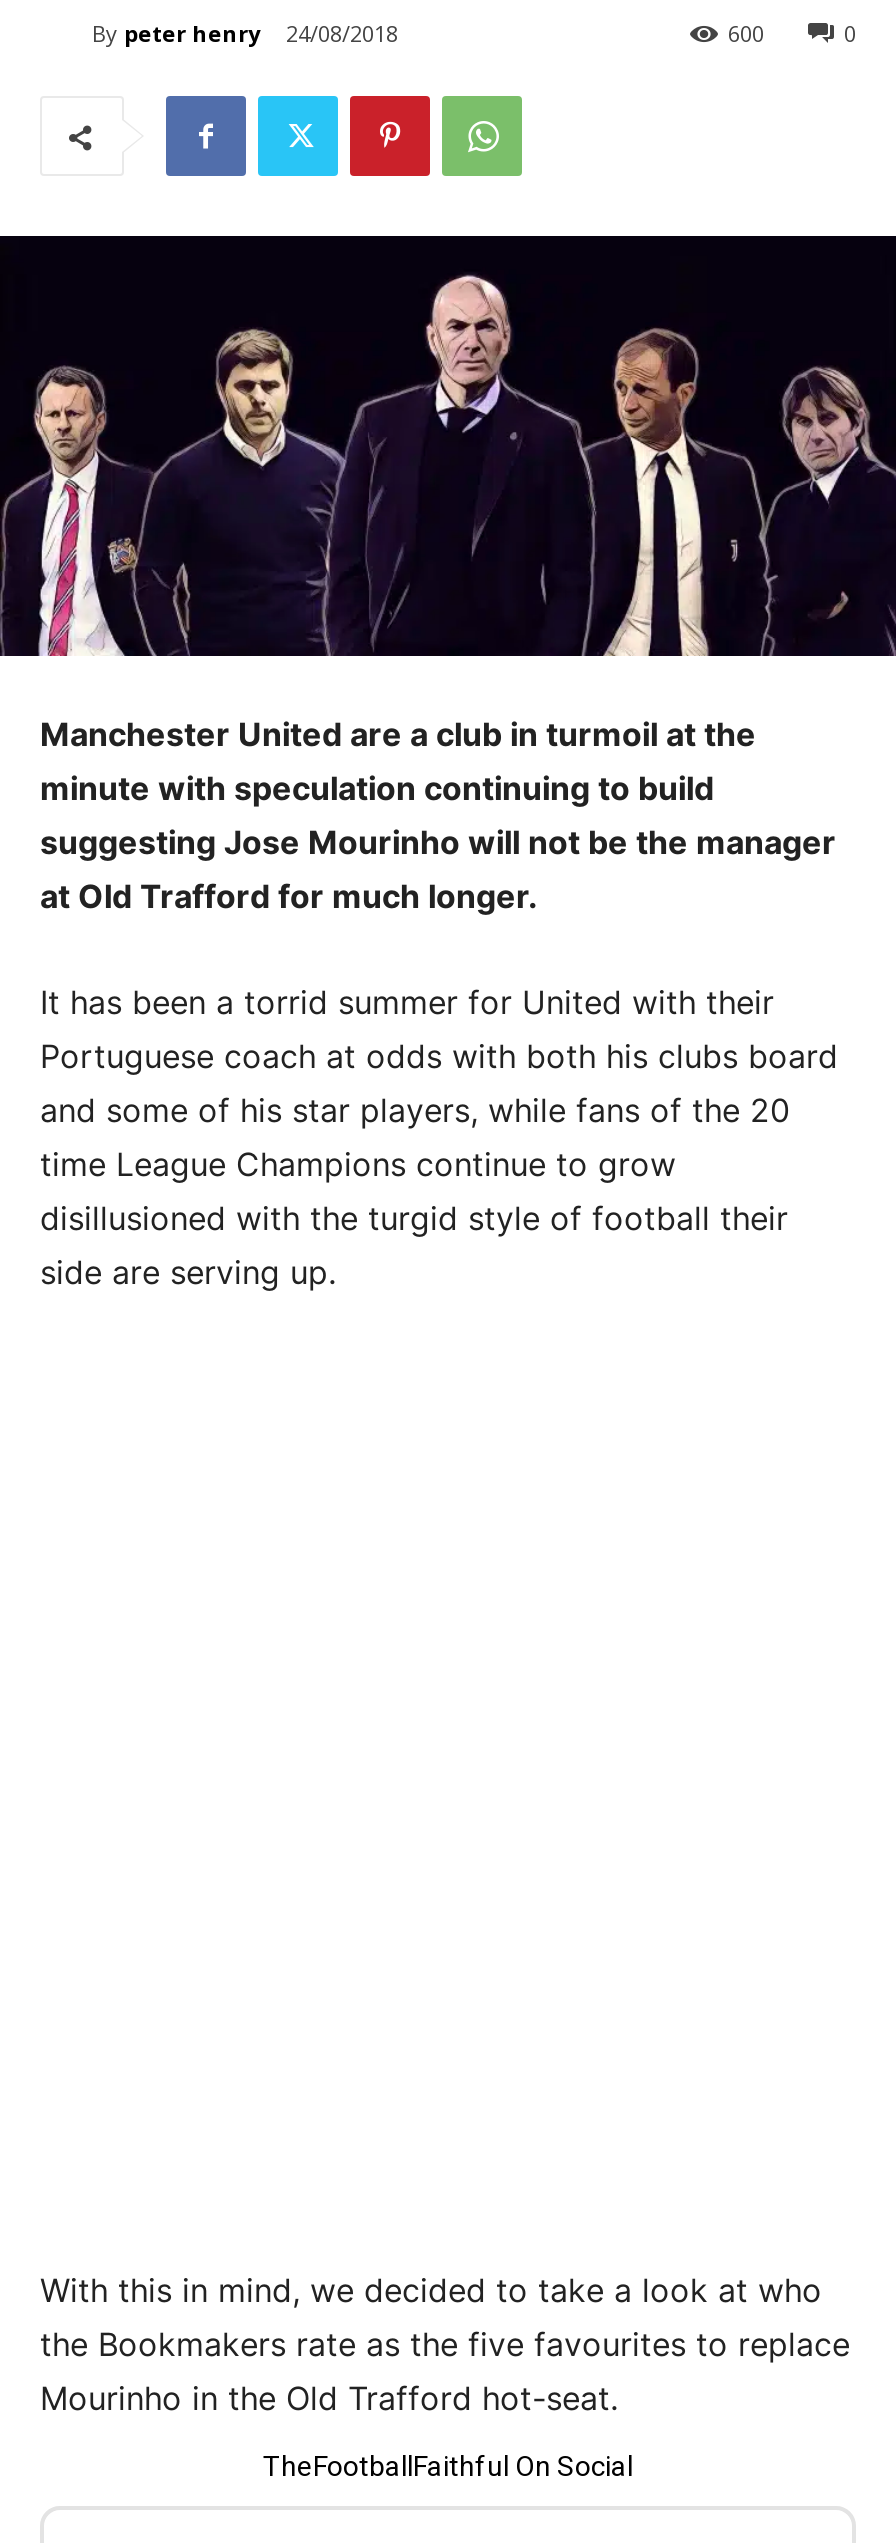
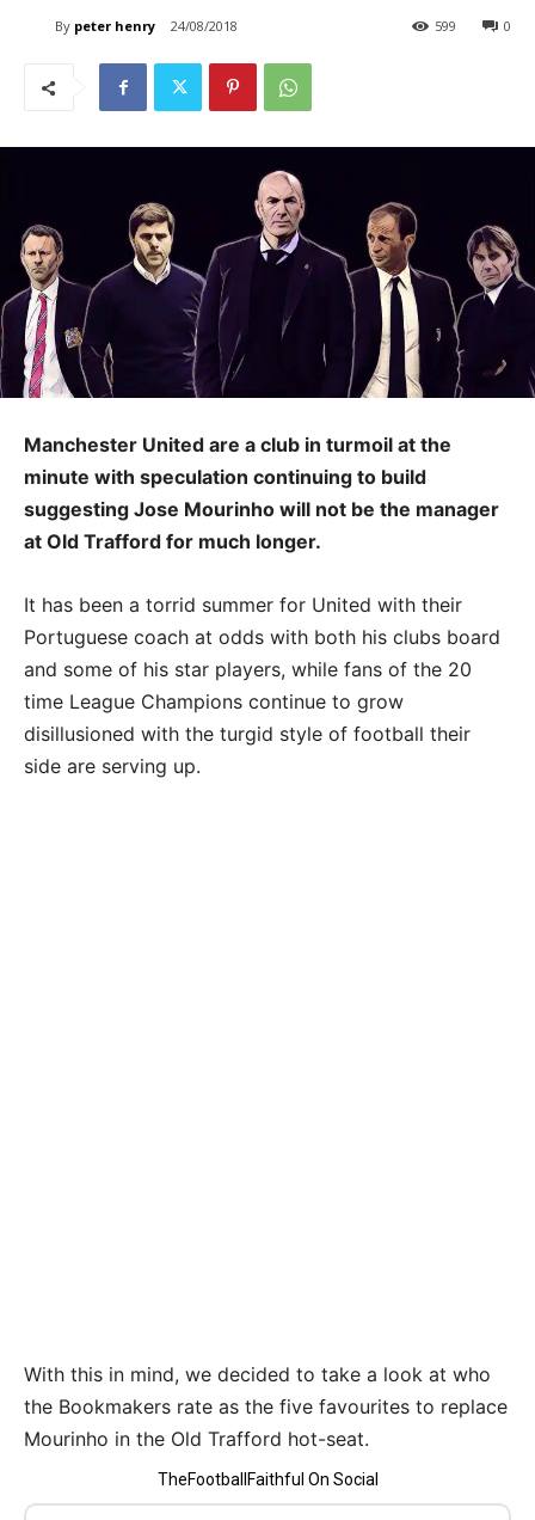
- 600
+ 599
